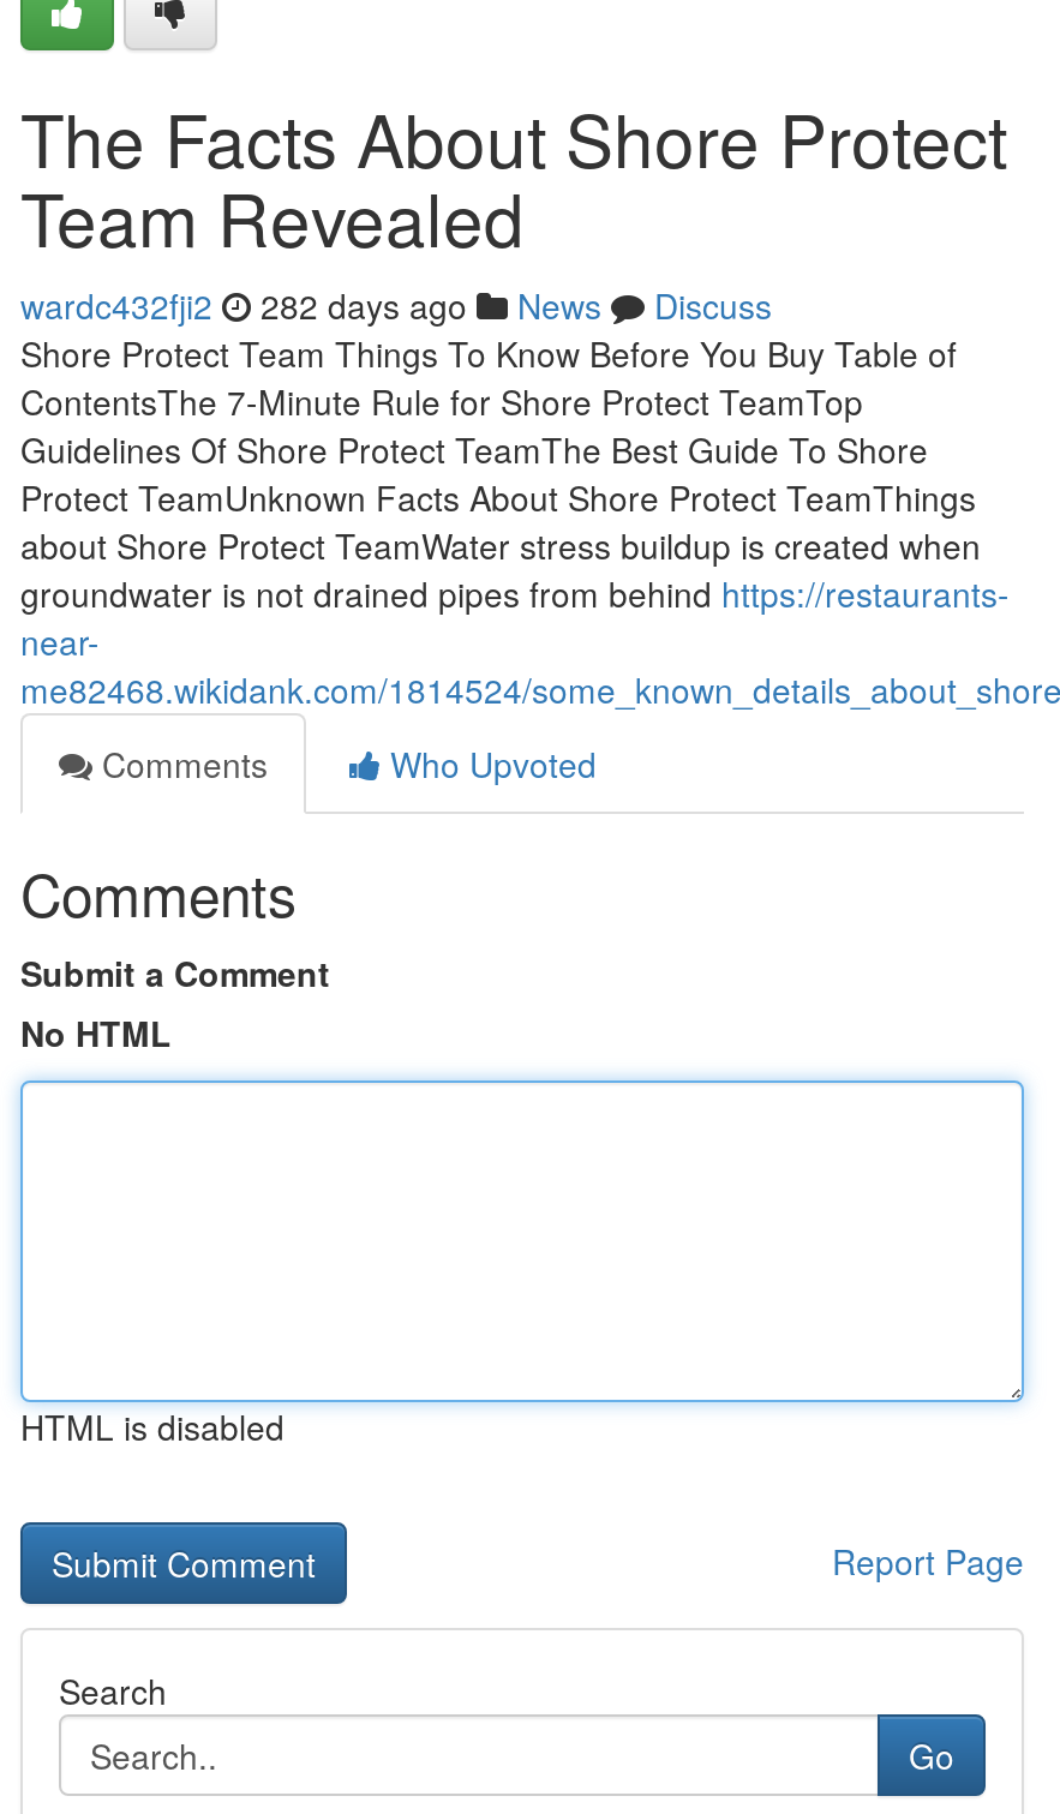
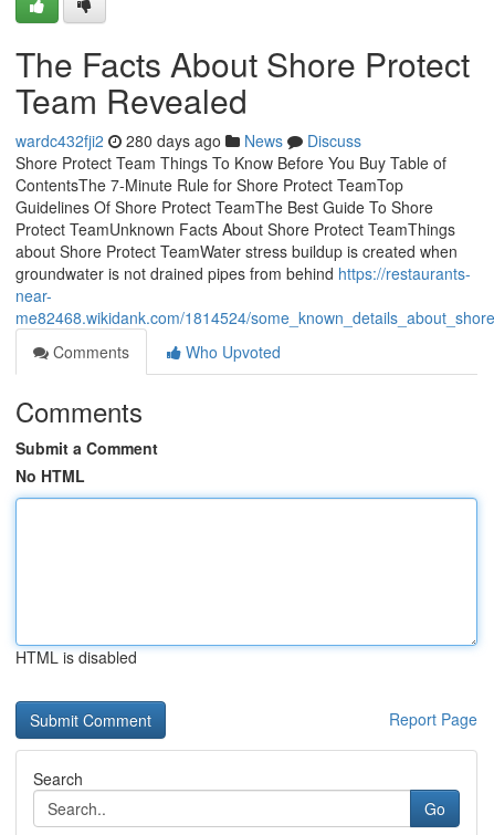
- wardc432fji2 282 days ago News Discuss
+ wardc432fji2 280 days ago News Discuss
